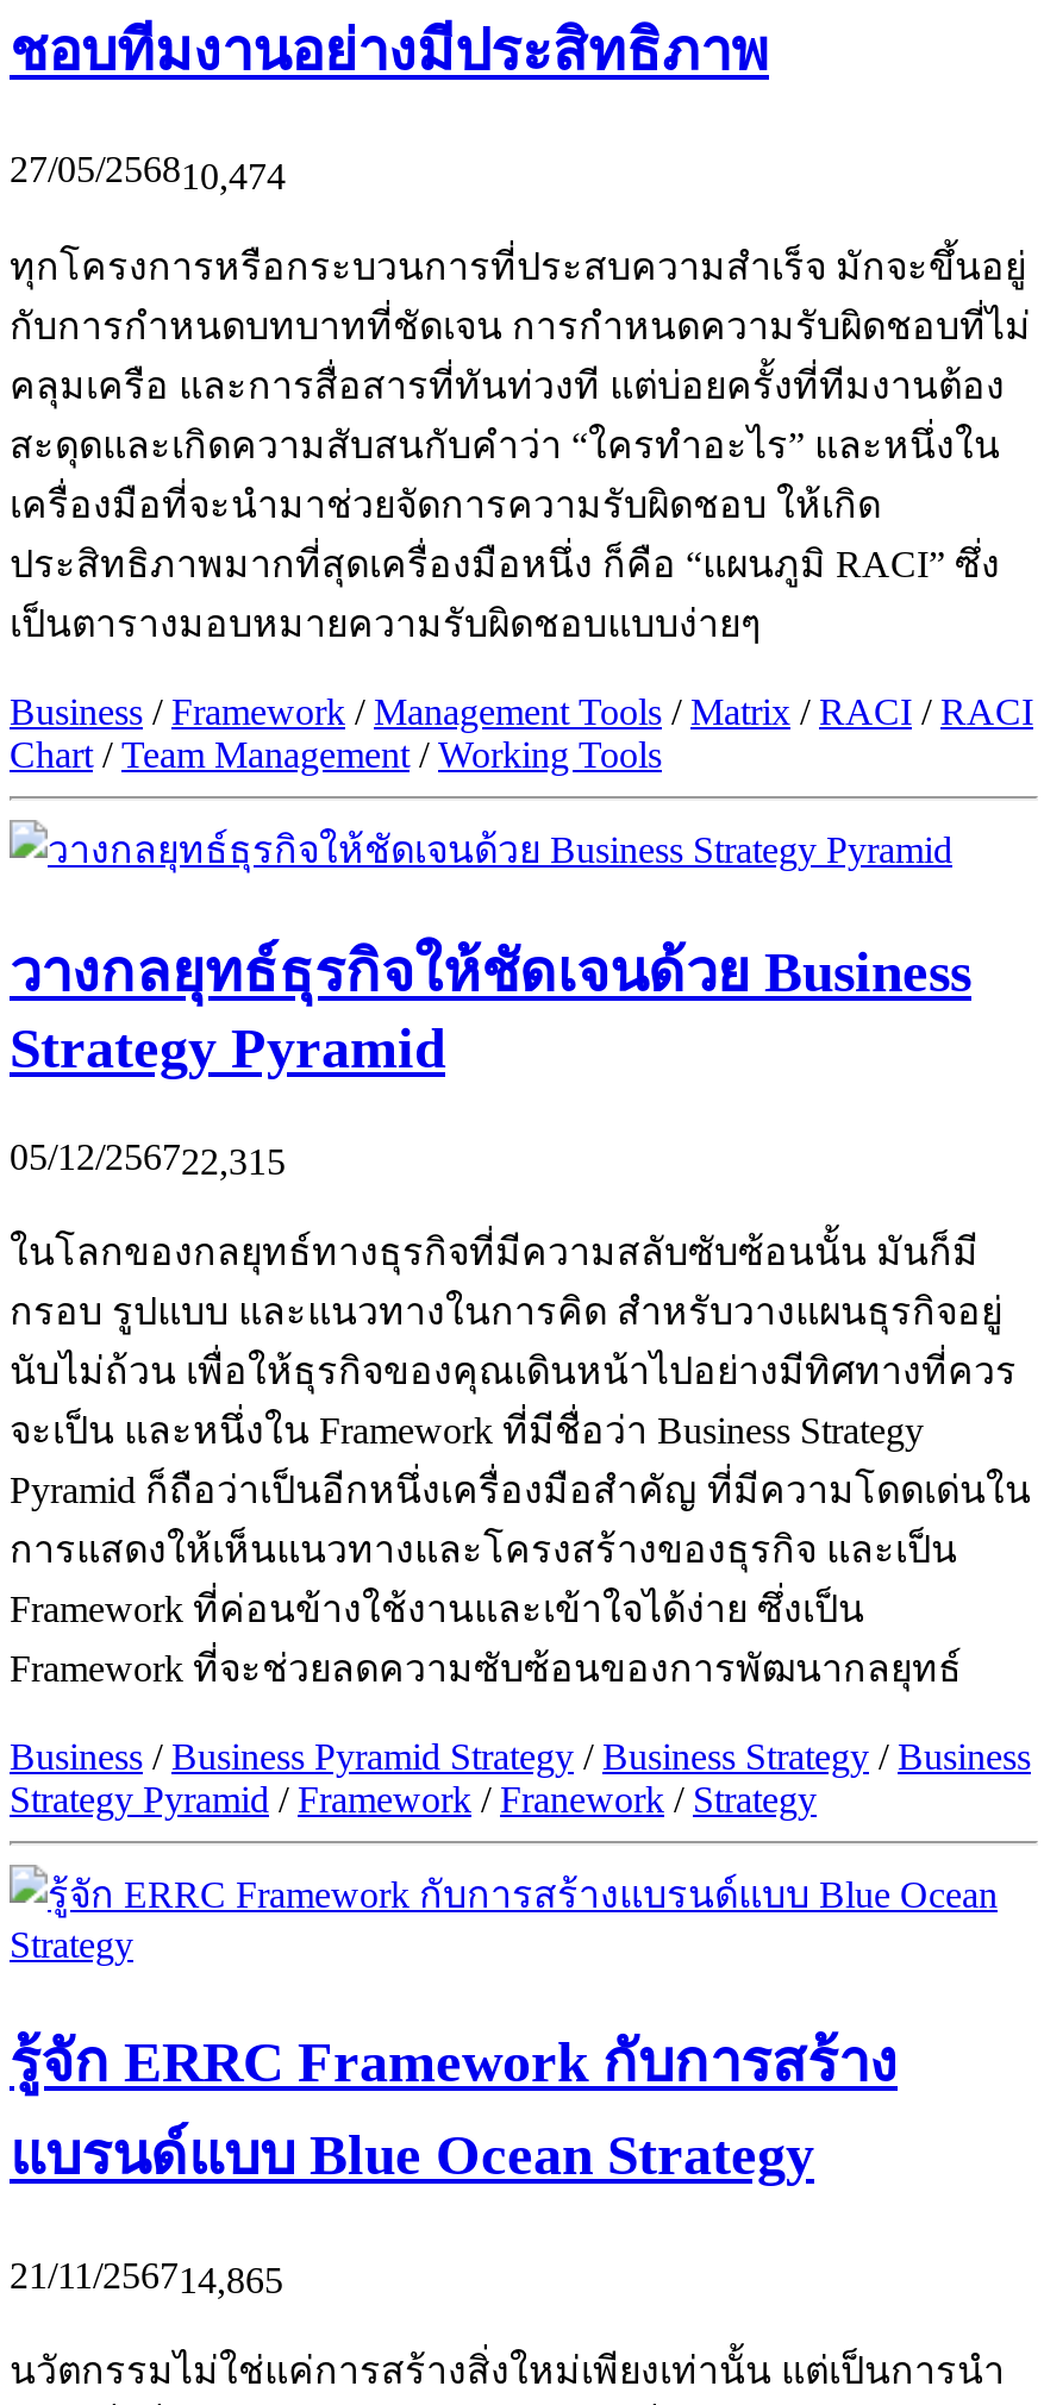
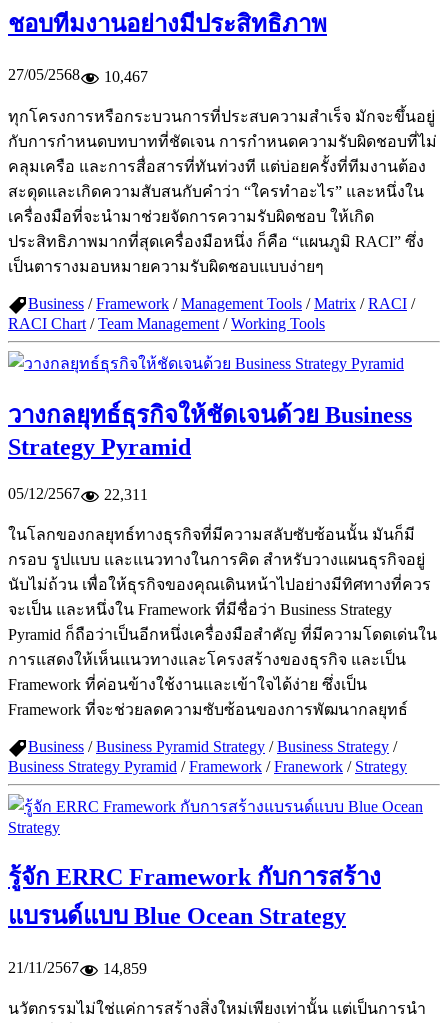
- 27/05/256810,474
+ 27/05/2568
+ 10,467

- 05/12/256722,315
+ 05/12/2567
+ 22,311

- 21/11/256714,865
+ 21/11/2567
+ 14,859
